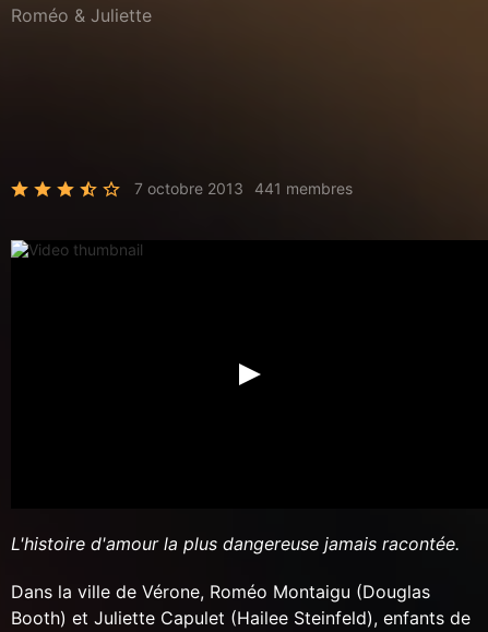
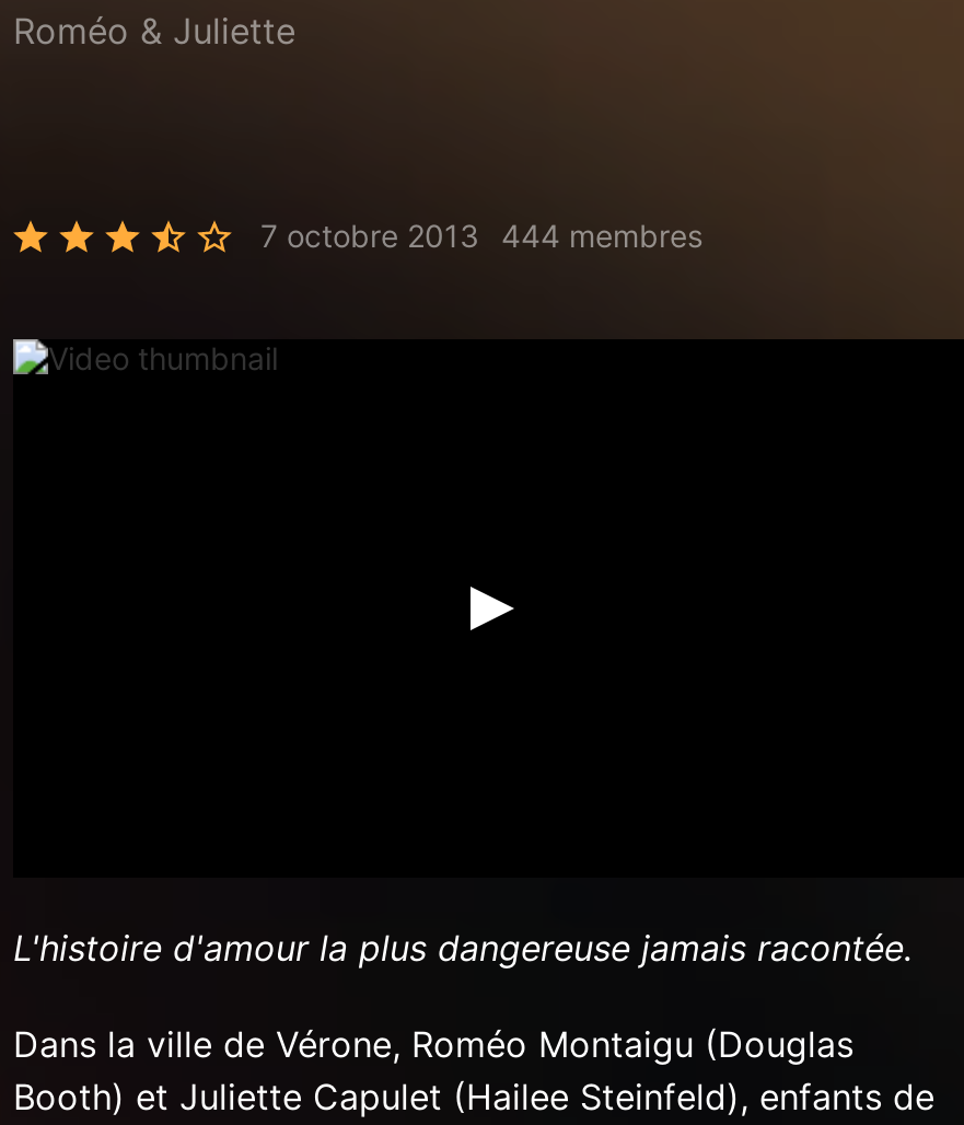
- 7 octobre 2013 441 membres
+ 7 octobre 2013 444 membres
